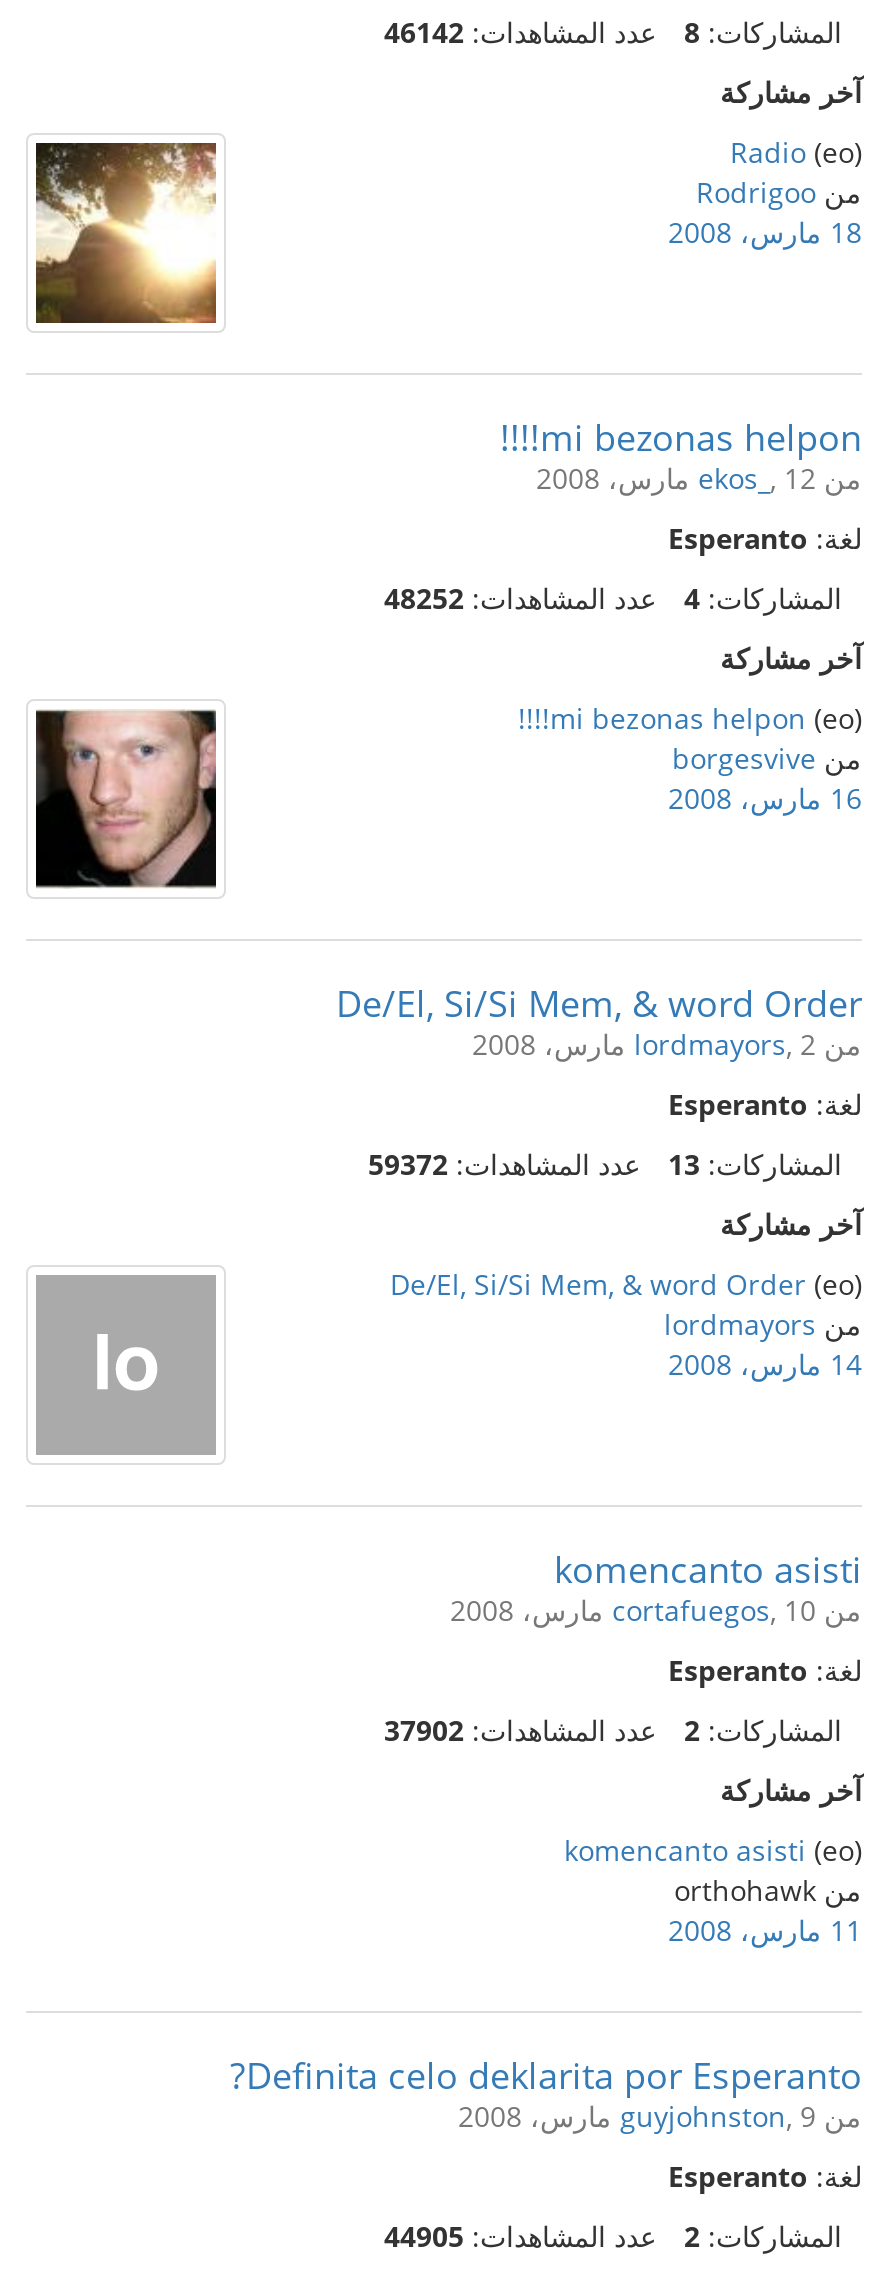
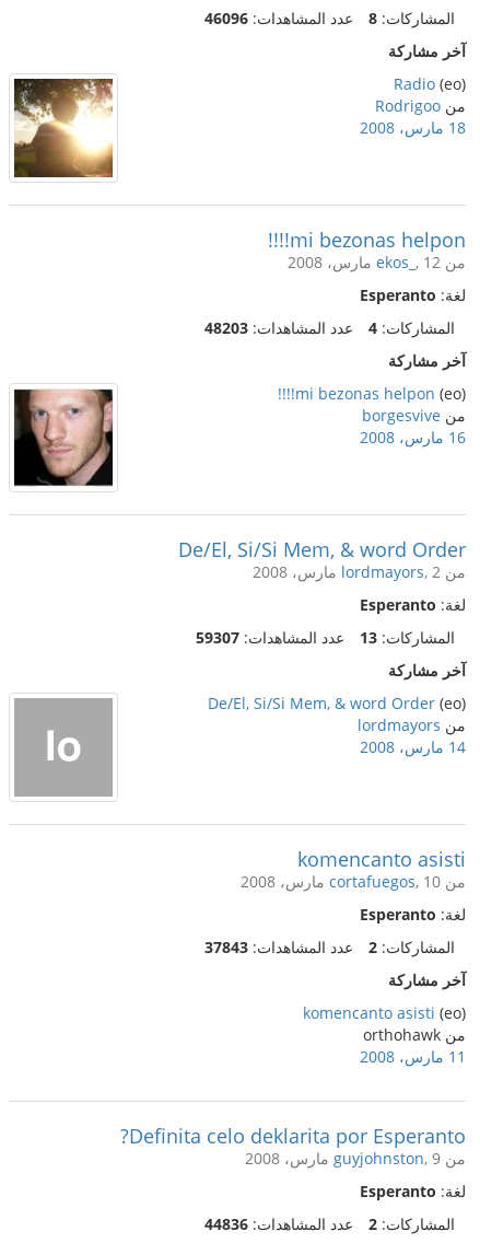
- عدد المشاهدات: 46142
+ عدد المشاهدات: 46096

- عدد المشاهدات: 48252
+ عدد المشاهدات: 48203

- عدد المشاهدات: 59372
+ عدد المشاهدات: 59307

- عدد المشاهدات: 37902
+ عدد المشاهدات: 37843

- عدد المشاهدات: 44905
+ عدد المشاهدات: 44836
